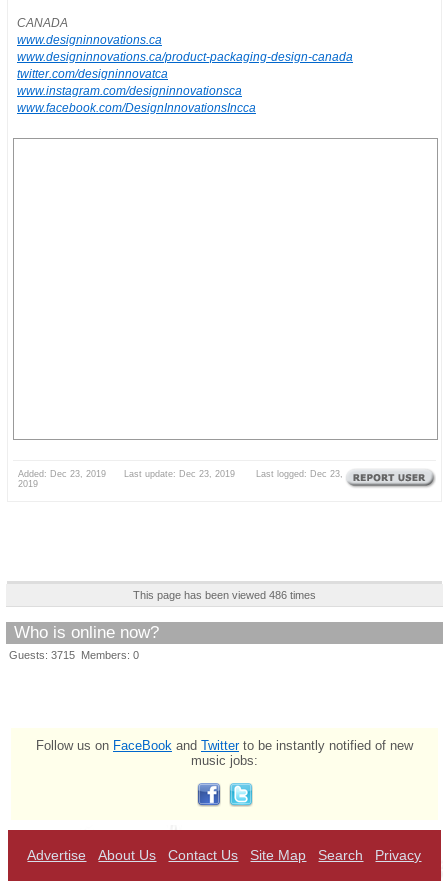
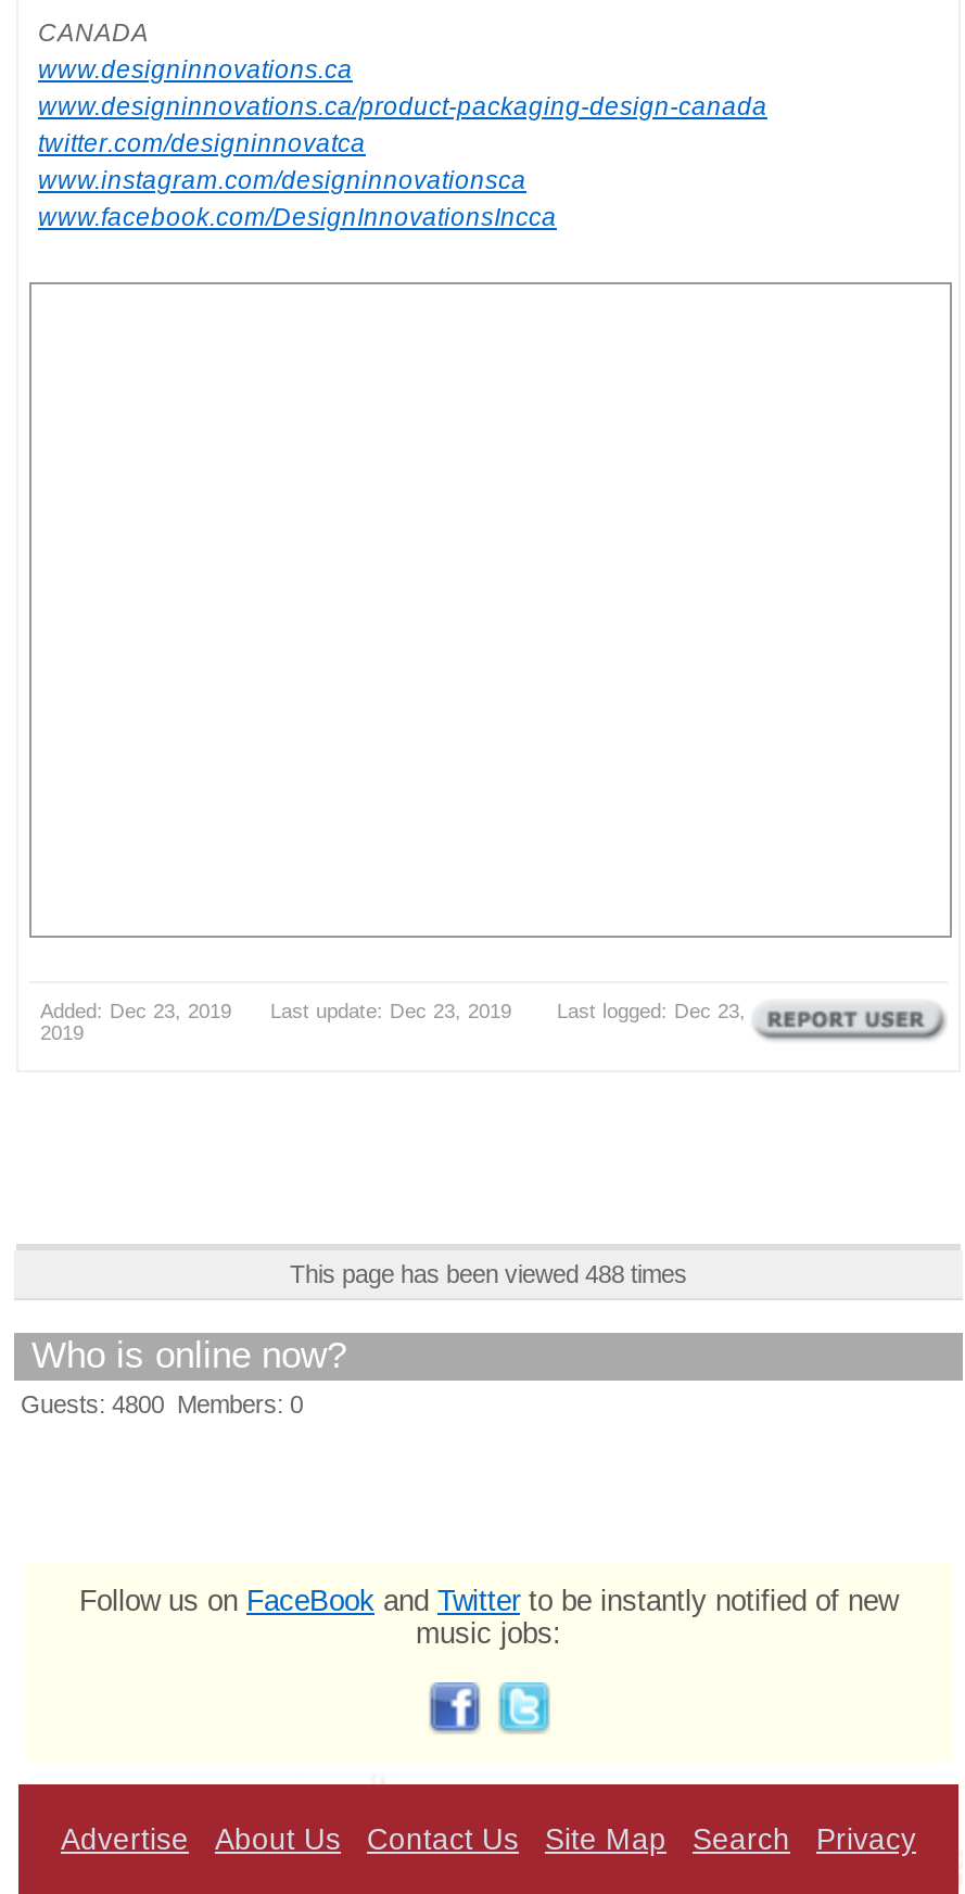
- This page has been viewed 486 times
+ This page has been viewed 488 times

- Guests: 3715 Members: 0
+ Guests: 4800 Members: 0
